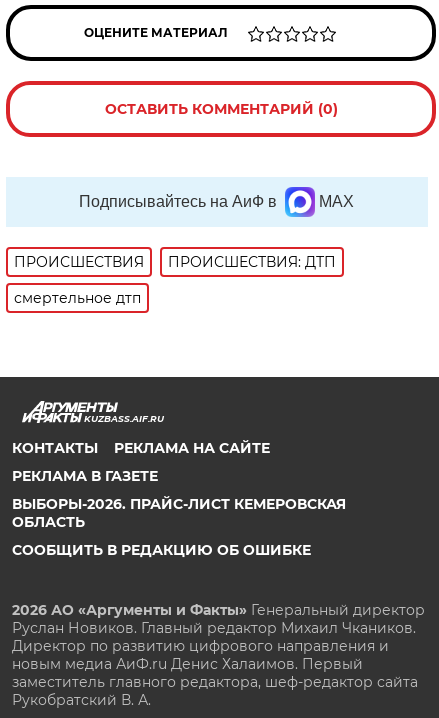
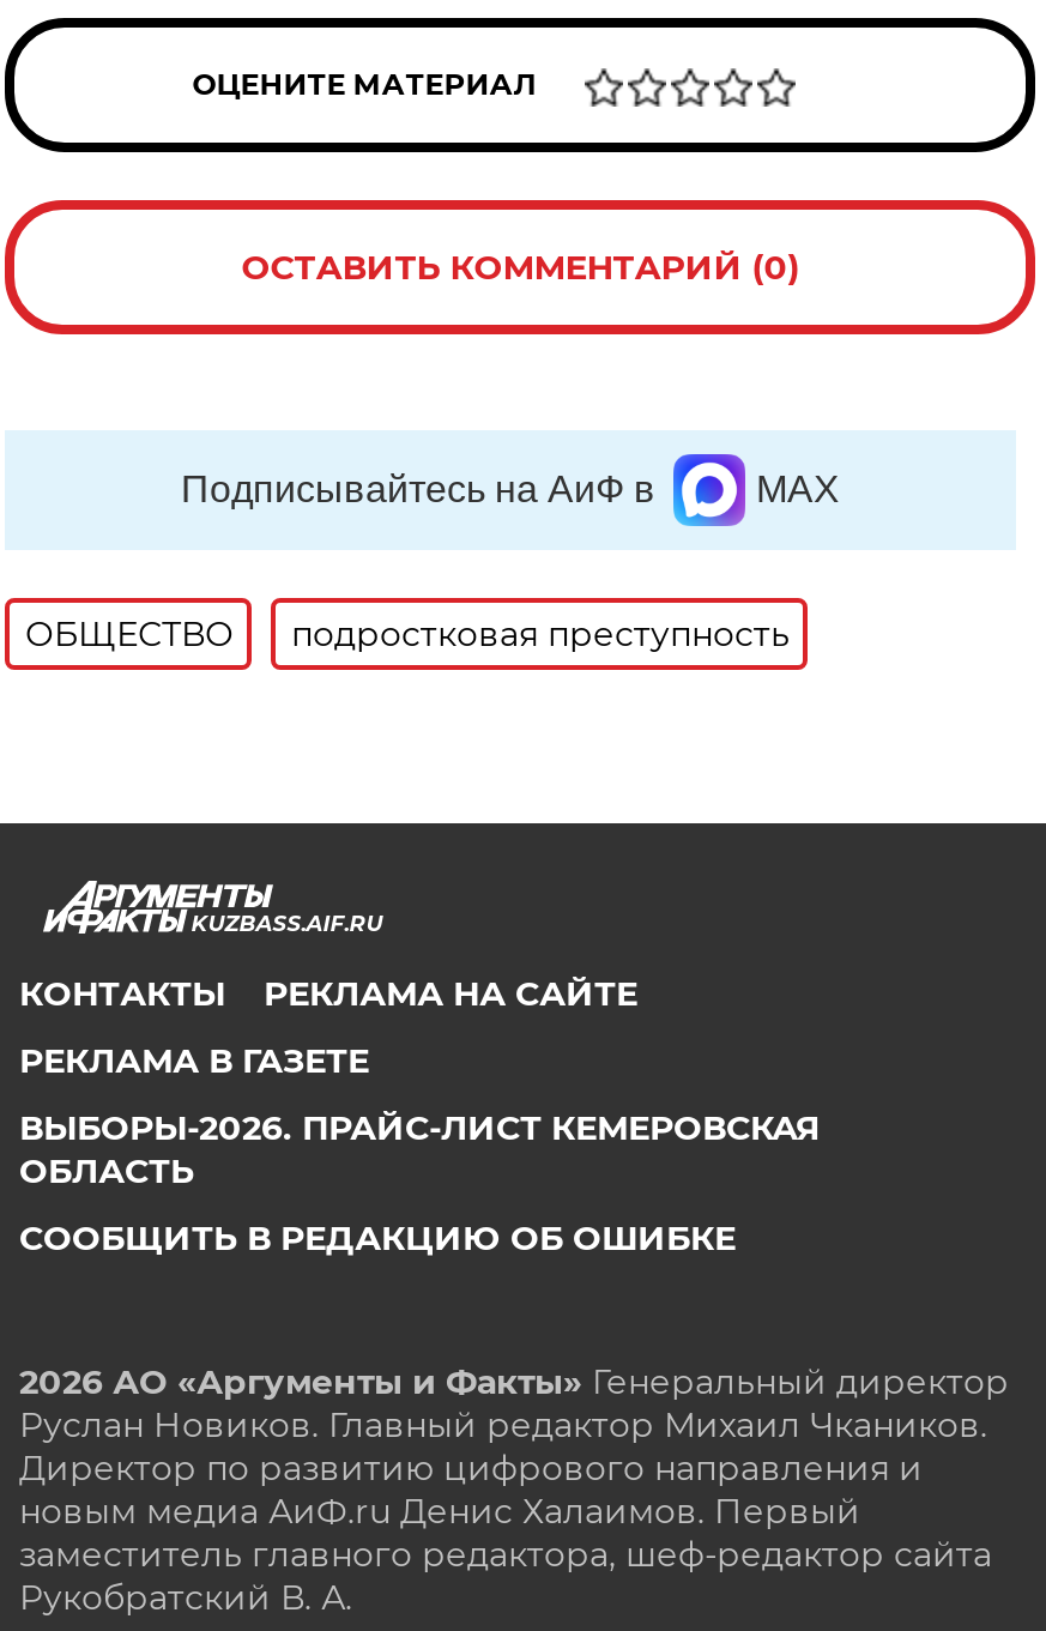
- ПРОИСШЕСТВИЯ
- ПРОИСШЕСТВИЯ: ДТП
- смертельное дтп
+ ОБЩЕСТВО
+ подростковая преступность
